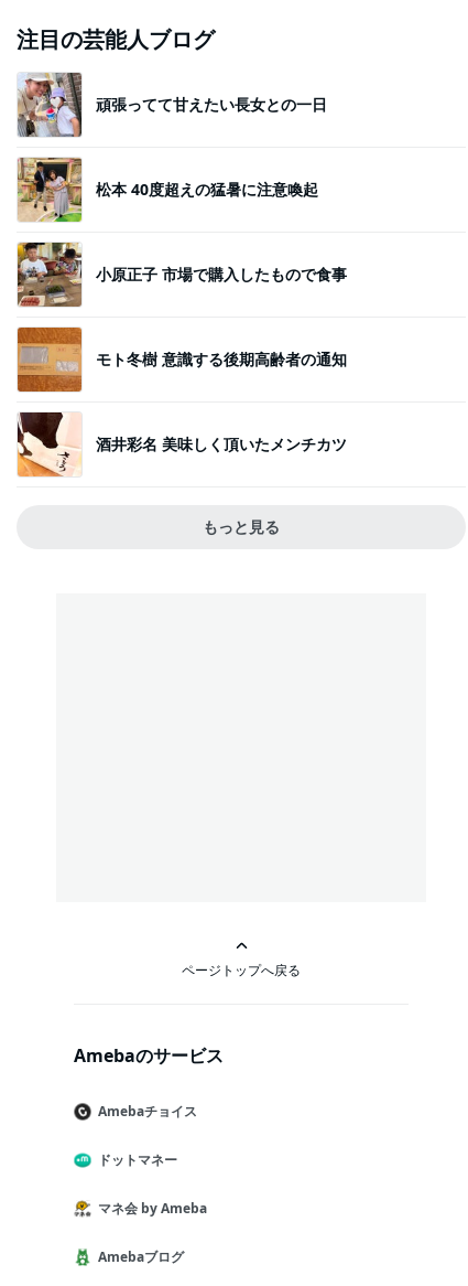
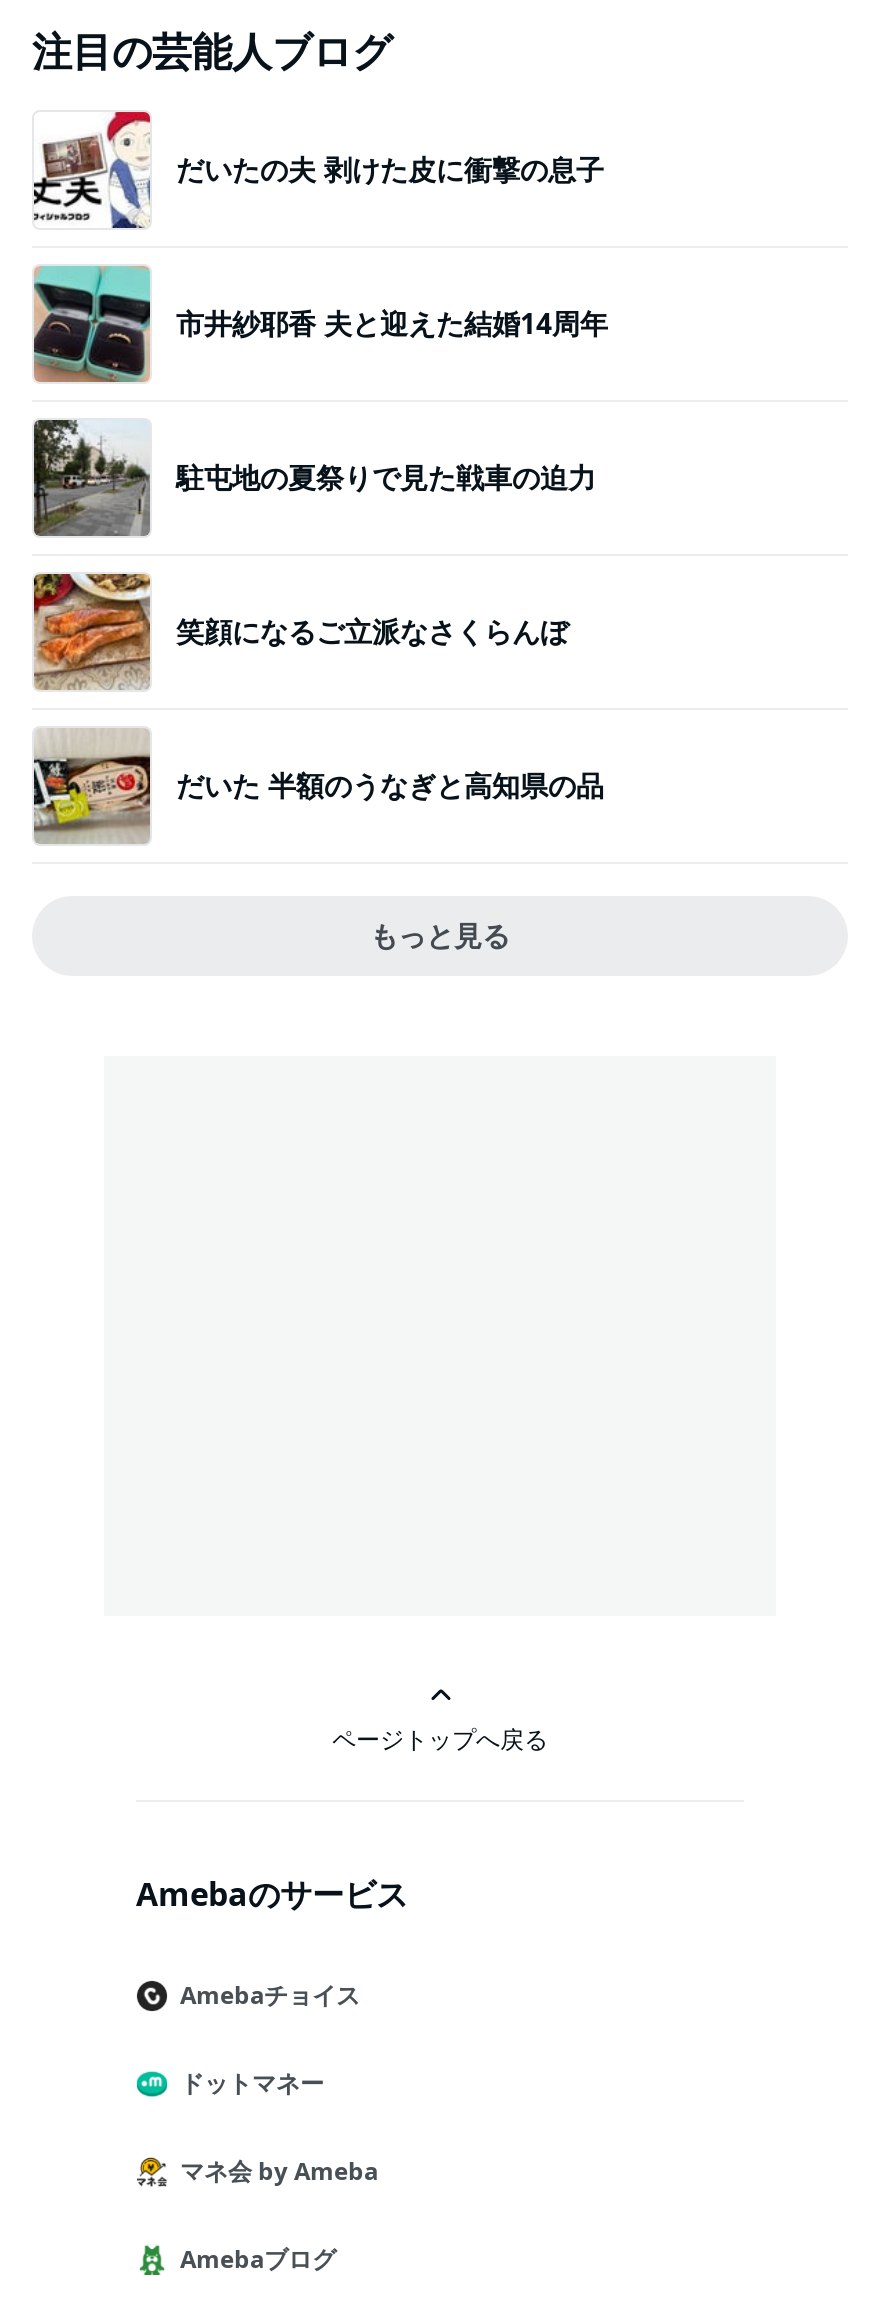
- [image]
- 頑張ってて甘えたい長女との一日
+ [image]
+ だいたの夫 剥けた皮に衝撃の息子

- [image]
- 松本 40度超えの猛暑に注意喚起
+ [image]
+ 市井紗耶香 夫と迎えた結婚14周年

- [image]
- 小原正子 市場で購入したもので食事
+ [image]
+ 駐屯地の夏祭りで見た戦車の迫力

- [image]
- モト冬樹 意識する後期高齢者の通知
+ [image]
+ 笑顔になるご立派なさくらんぼ

- [image]
- 酒井彩名 美味しく頂いたメンチカツ
+ [image]
+ だいた 半額のうなぎと高知県の品
